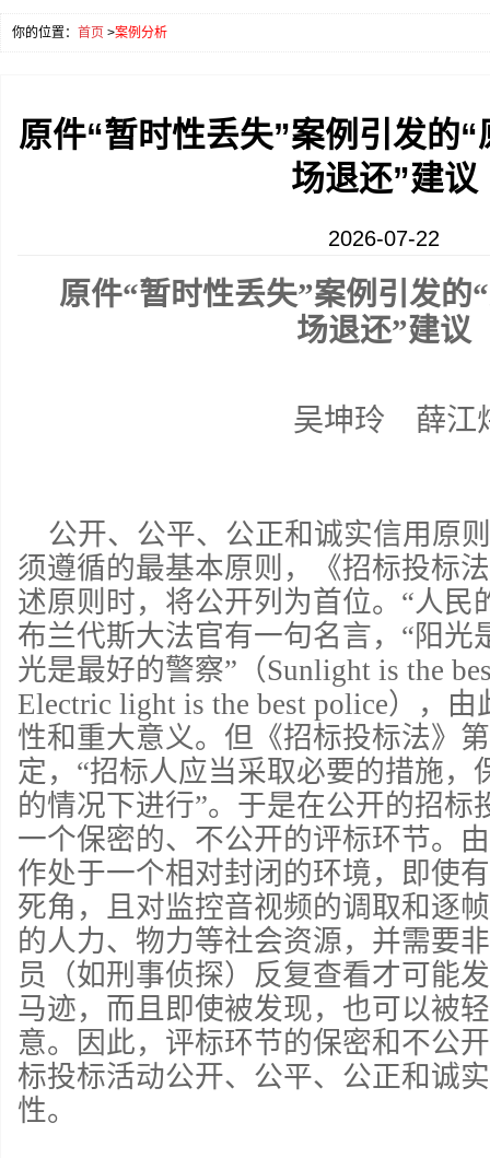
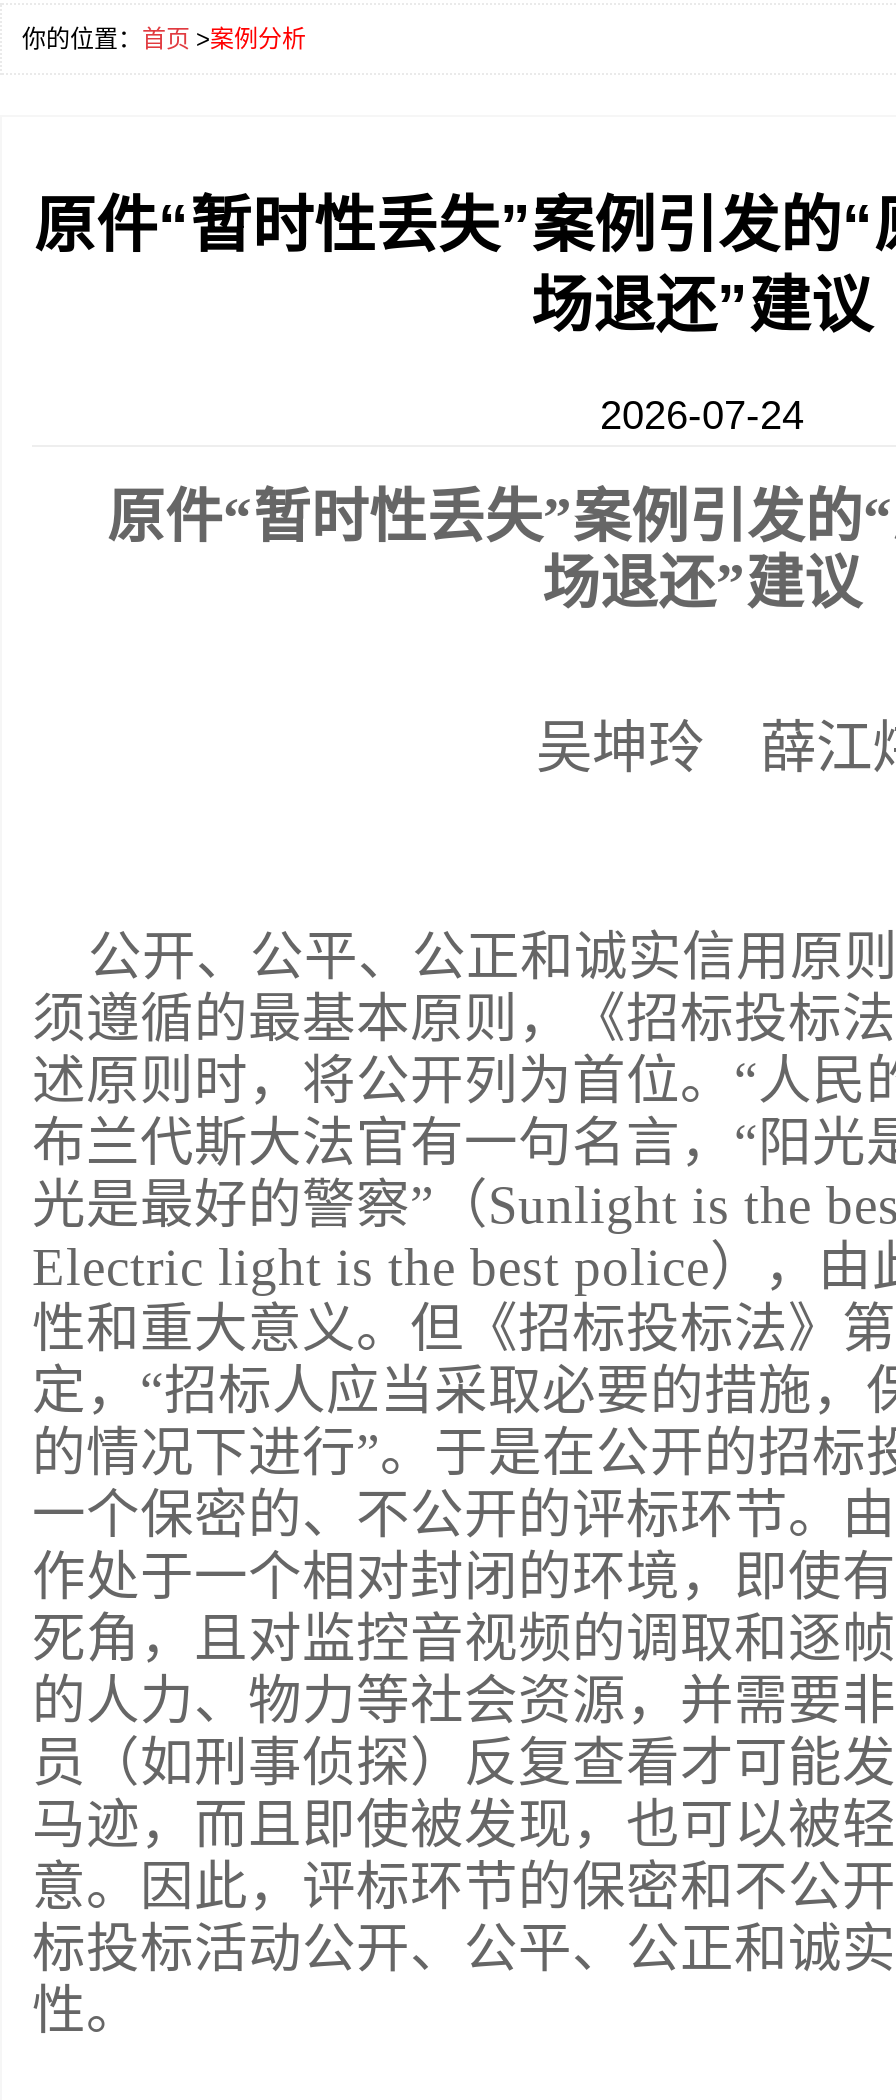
- 2026-07-22
+ 2026-07-24
